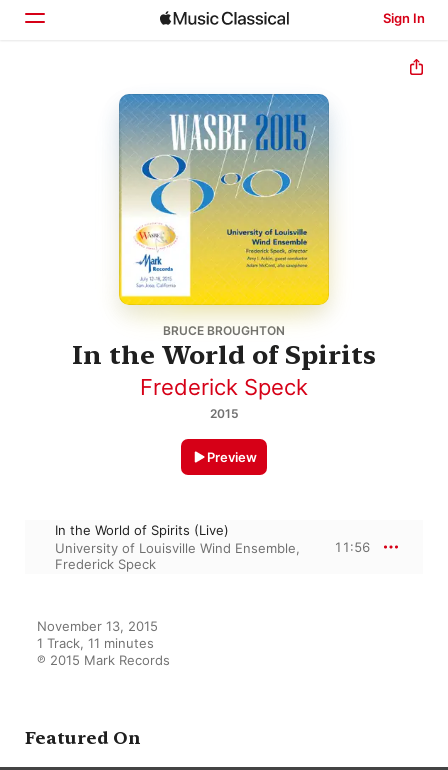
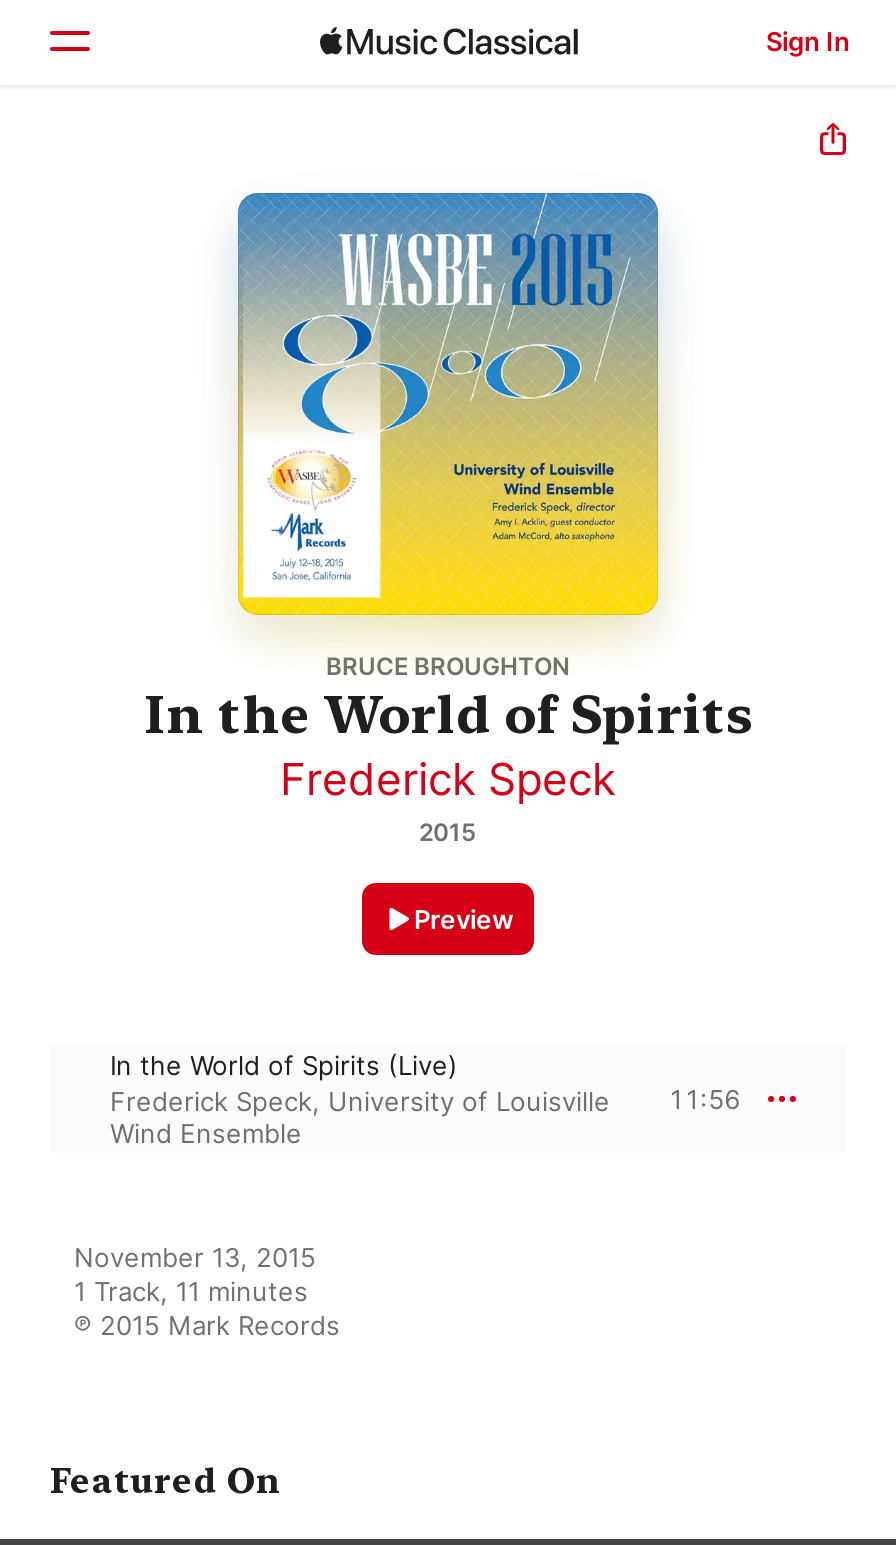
- University of Louisville Wind Ensemble,
- Frederick Speck
+ Frederick Speck, University of Louisville
+ Wind Ensemble
